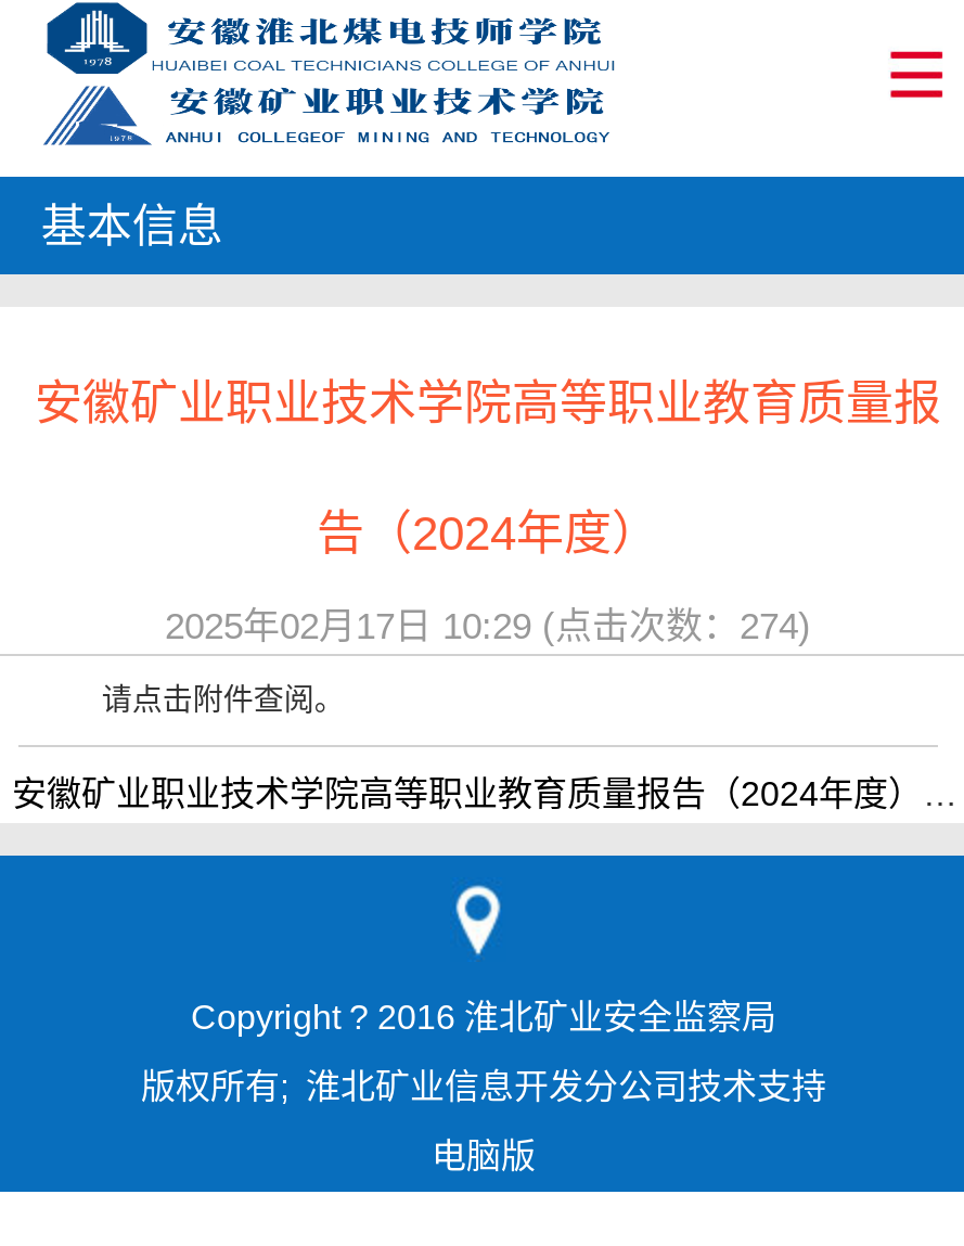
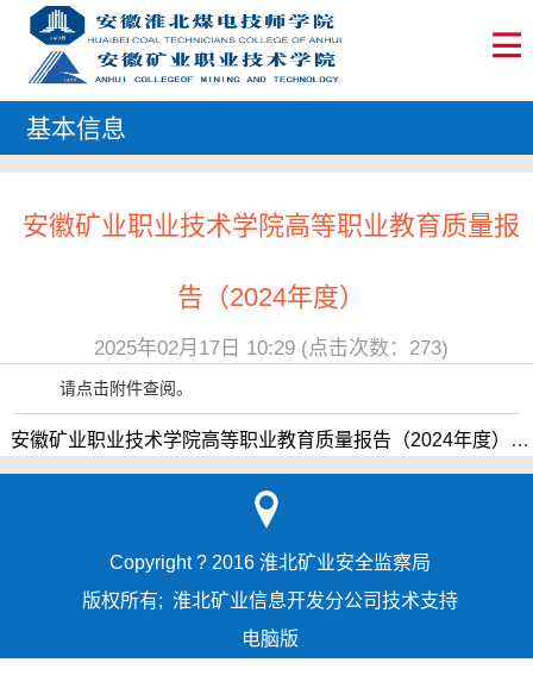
- 2025年02月17日 10:29 (点击次数：274)
+ 2025年02月17日 10:29 (点击次数：273)
